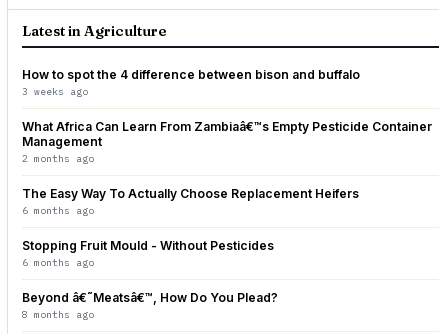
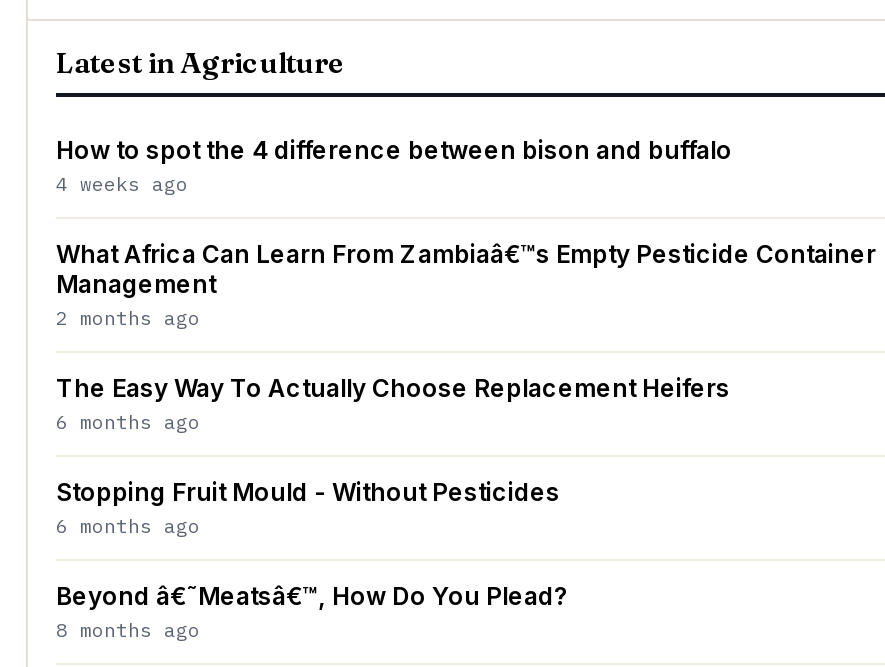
- 3 weeks ago
+ 4 weeks ago
